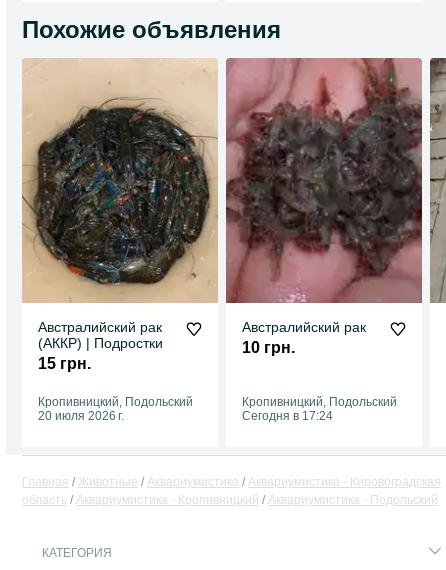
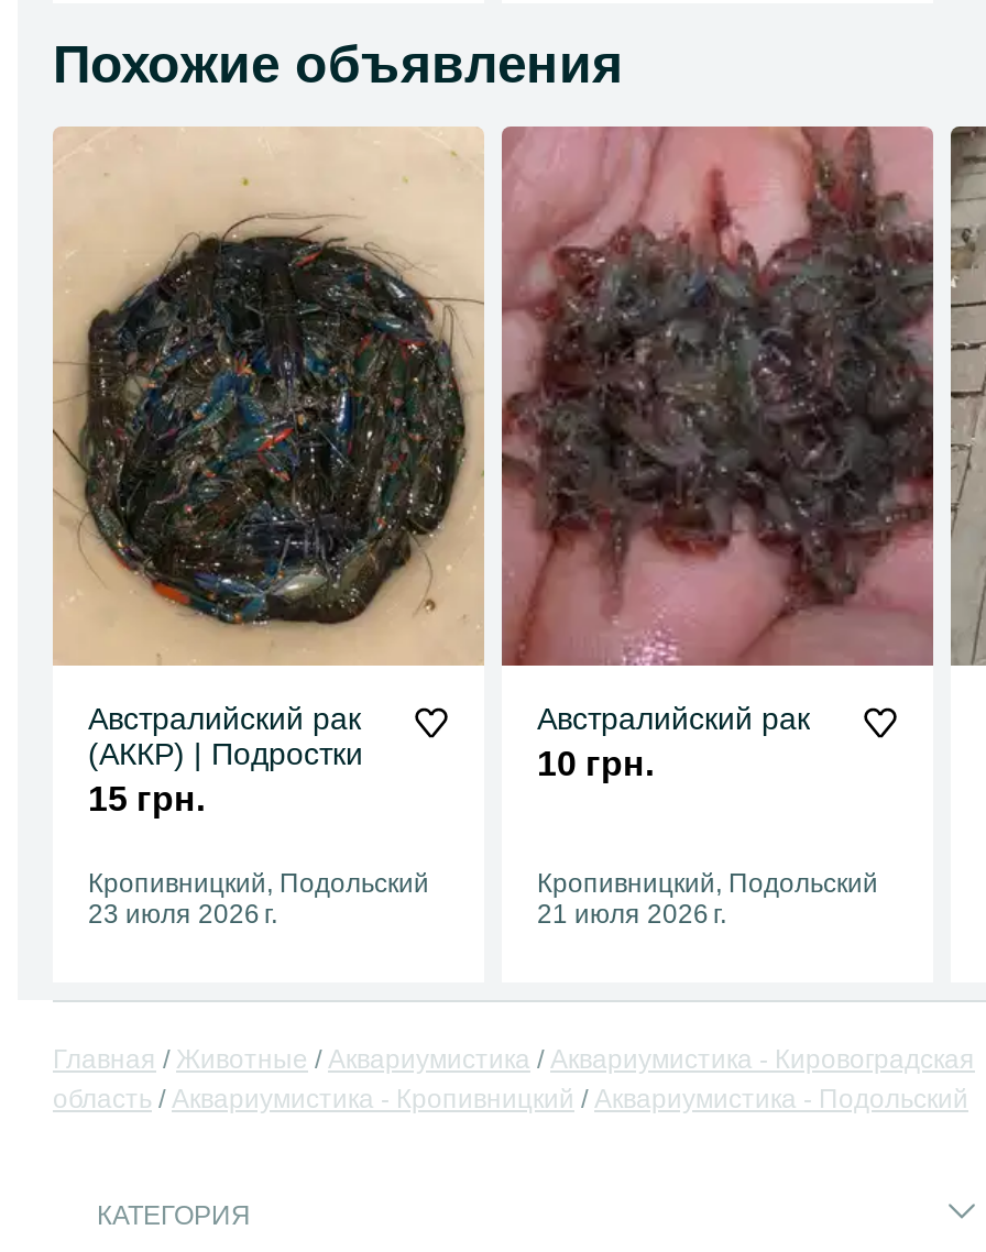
- 20 июля 2026 г.
+ 23 июля 2026 г.

- Сегодня в 17:24
+ 21 июля 2026 г.
